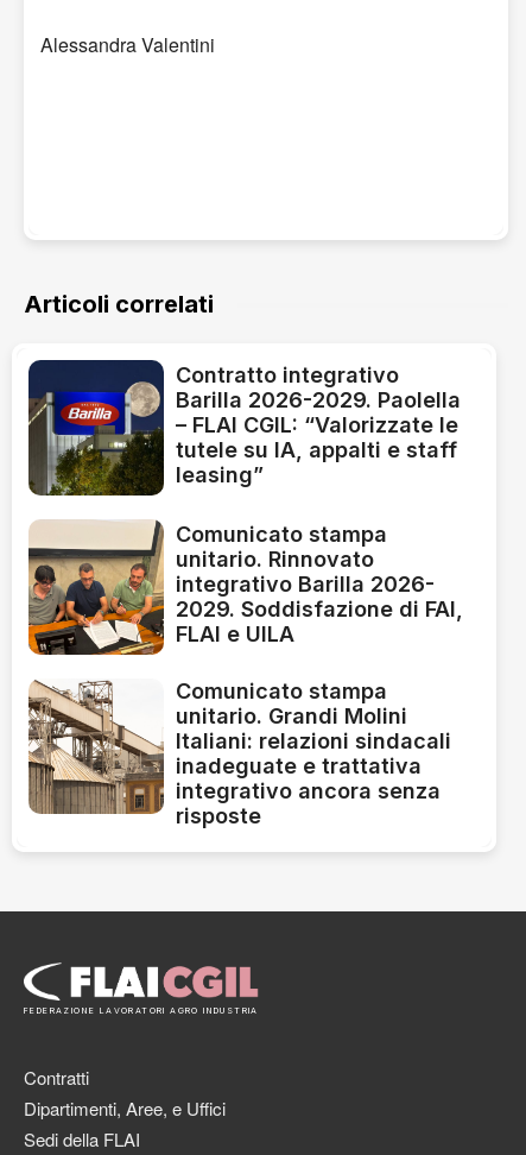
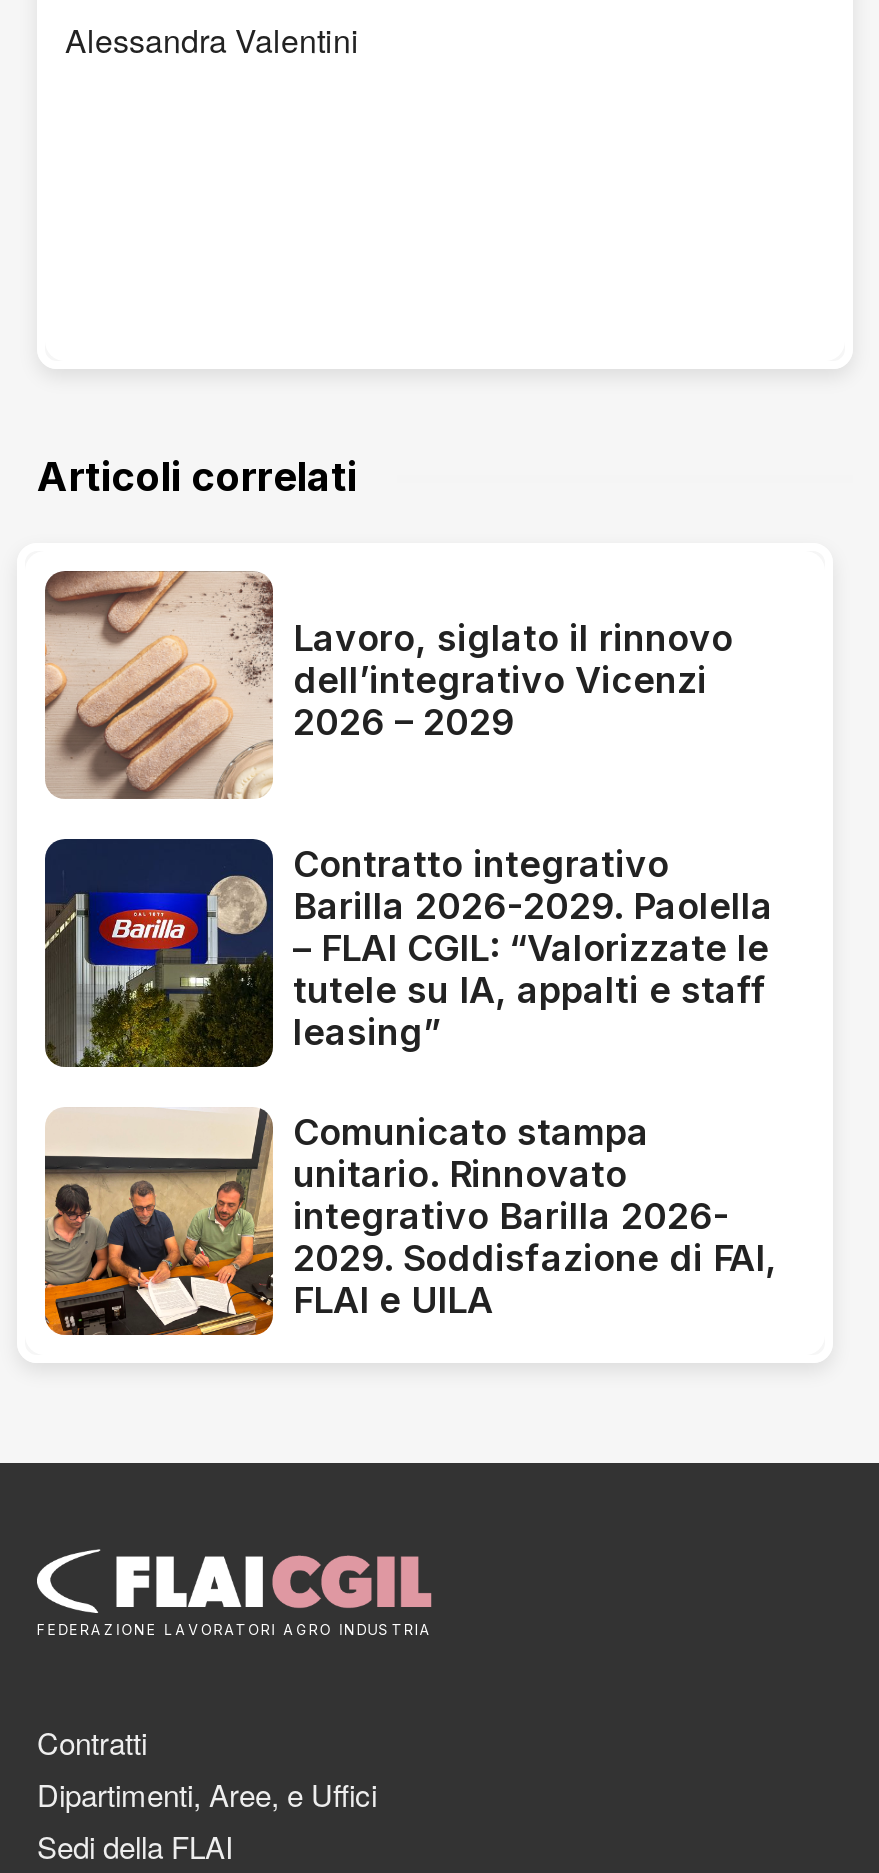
+ [image]
+ Lavoro, siglato il rinnovo
+ dell’integrativo Vicenzi
+ 2026 – 2029

moved down: [image] | Contratto integrativo | Barilla 2026-2029. Paolella | ... | 2029. Soddisfazione di FAI, | FLAI e UILA

- [image]
- Comunicato stampa
- unitario. Grandi Molini
- Italiani: relazioni sindacali
- inadeguate e trattativa
- integrativo ancora senza
- risposte
